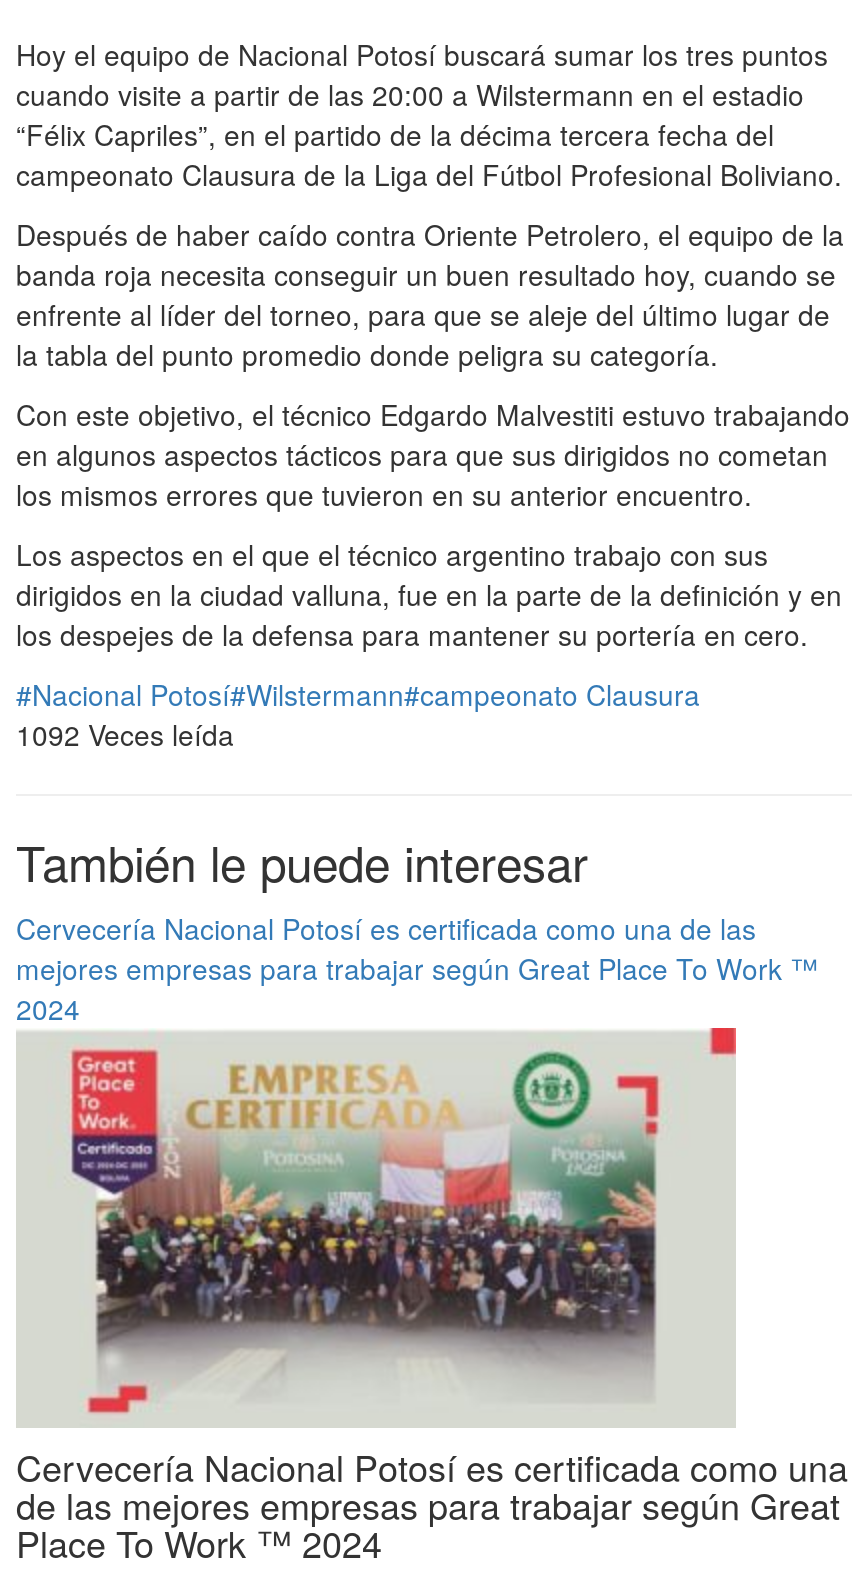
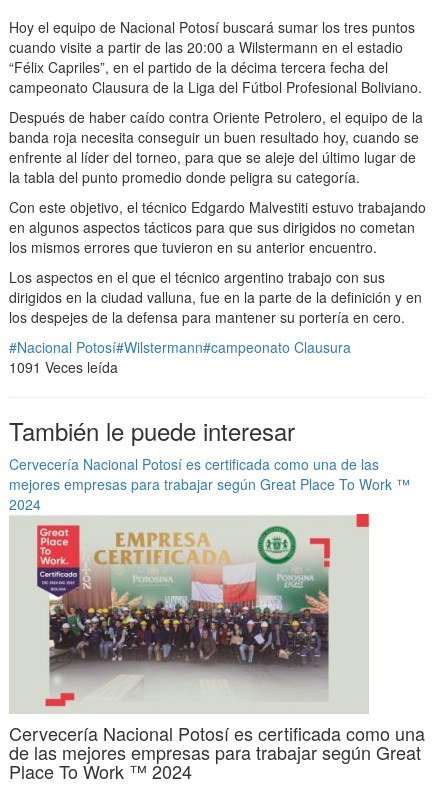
- 1092 Veces leída
+ 1091 Veces leída
